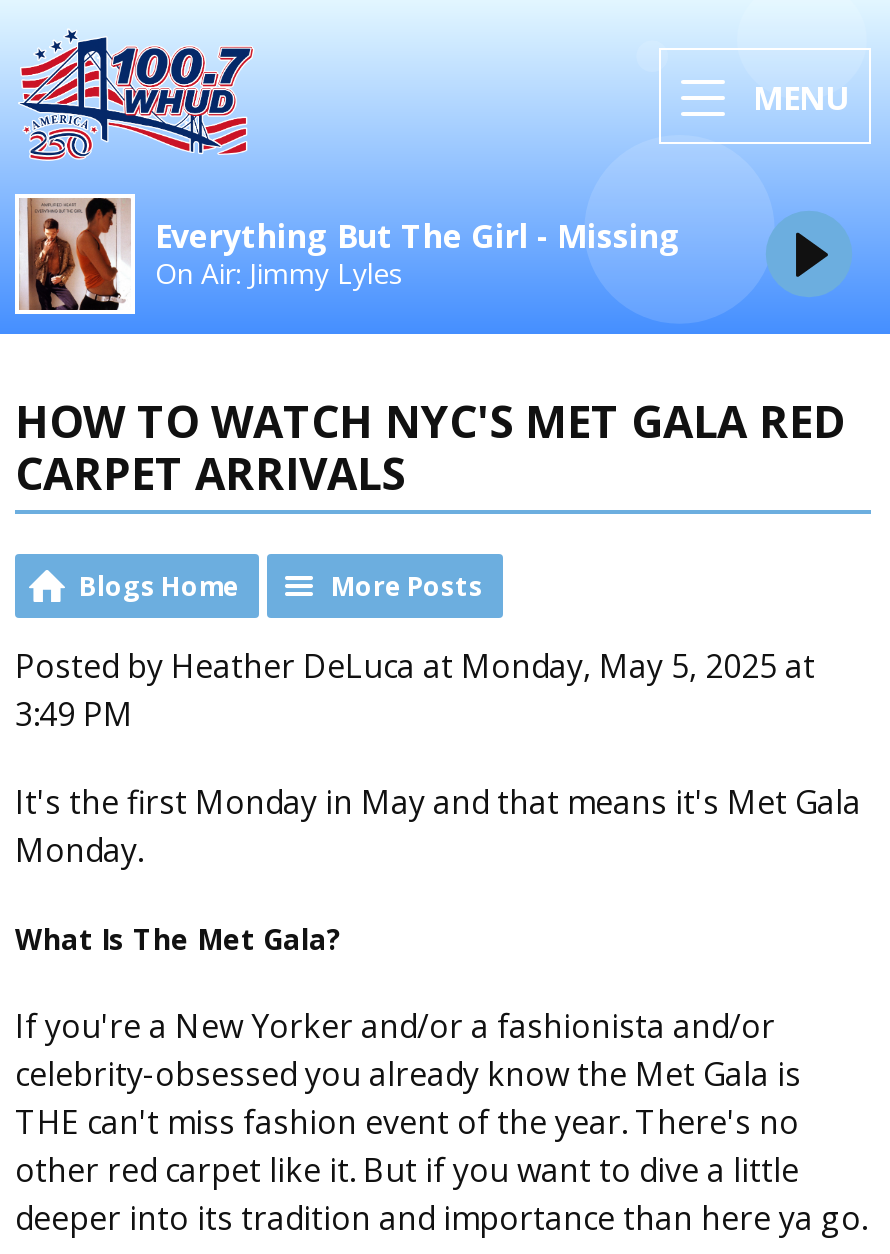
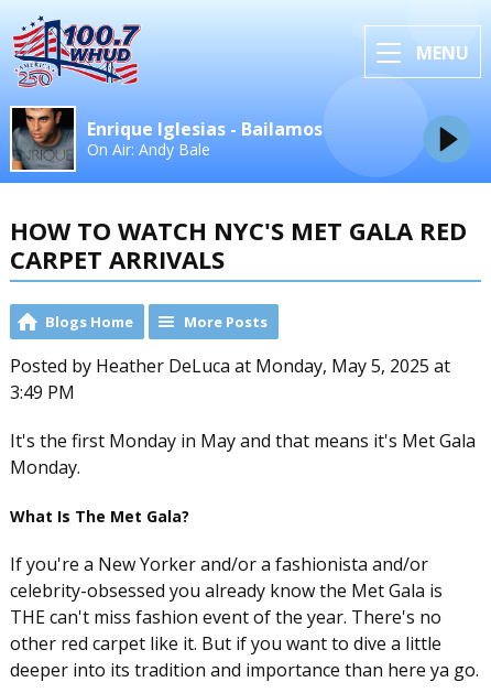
- [image]
- Everything But The Girl - Missing
- On Air: Jimmy Lyles
+ [image]
+ Enrique Iglesias - Bailamos
+ On Air: Andy Bale
